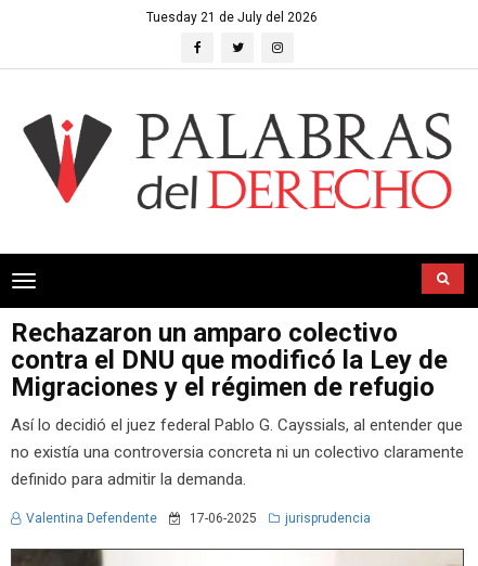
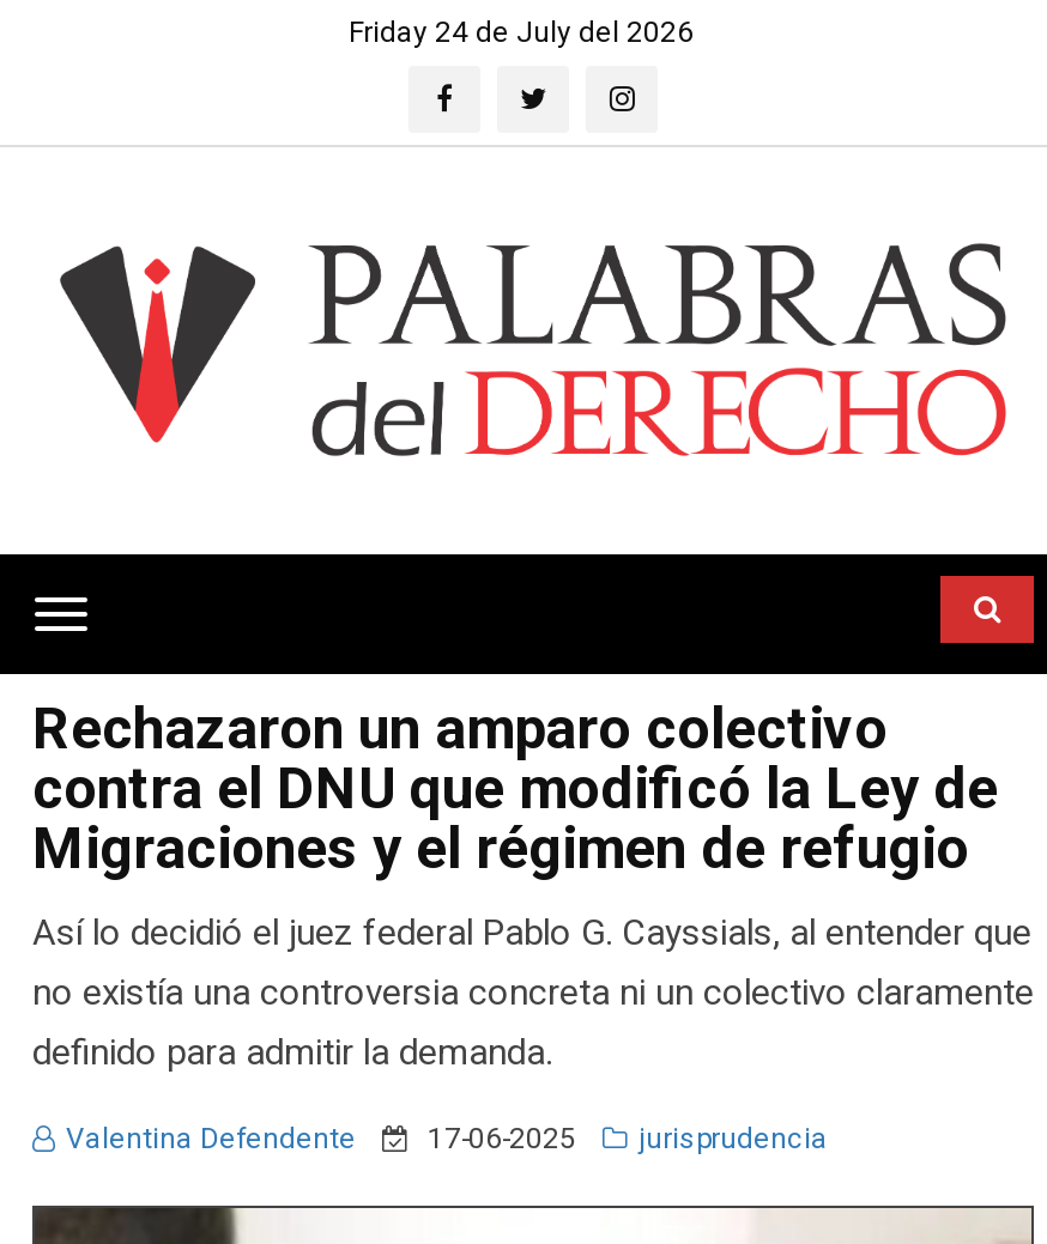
- Tuesday 21 de July del 2026
+ Friday 24 de July del 2026
